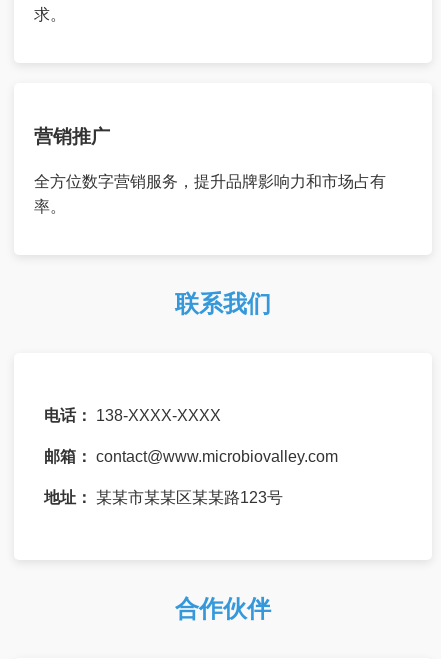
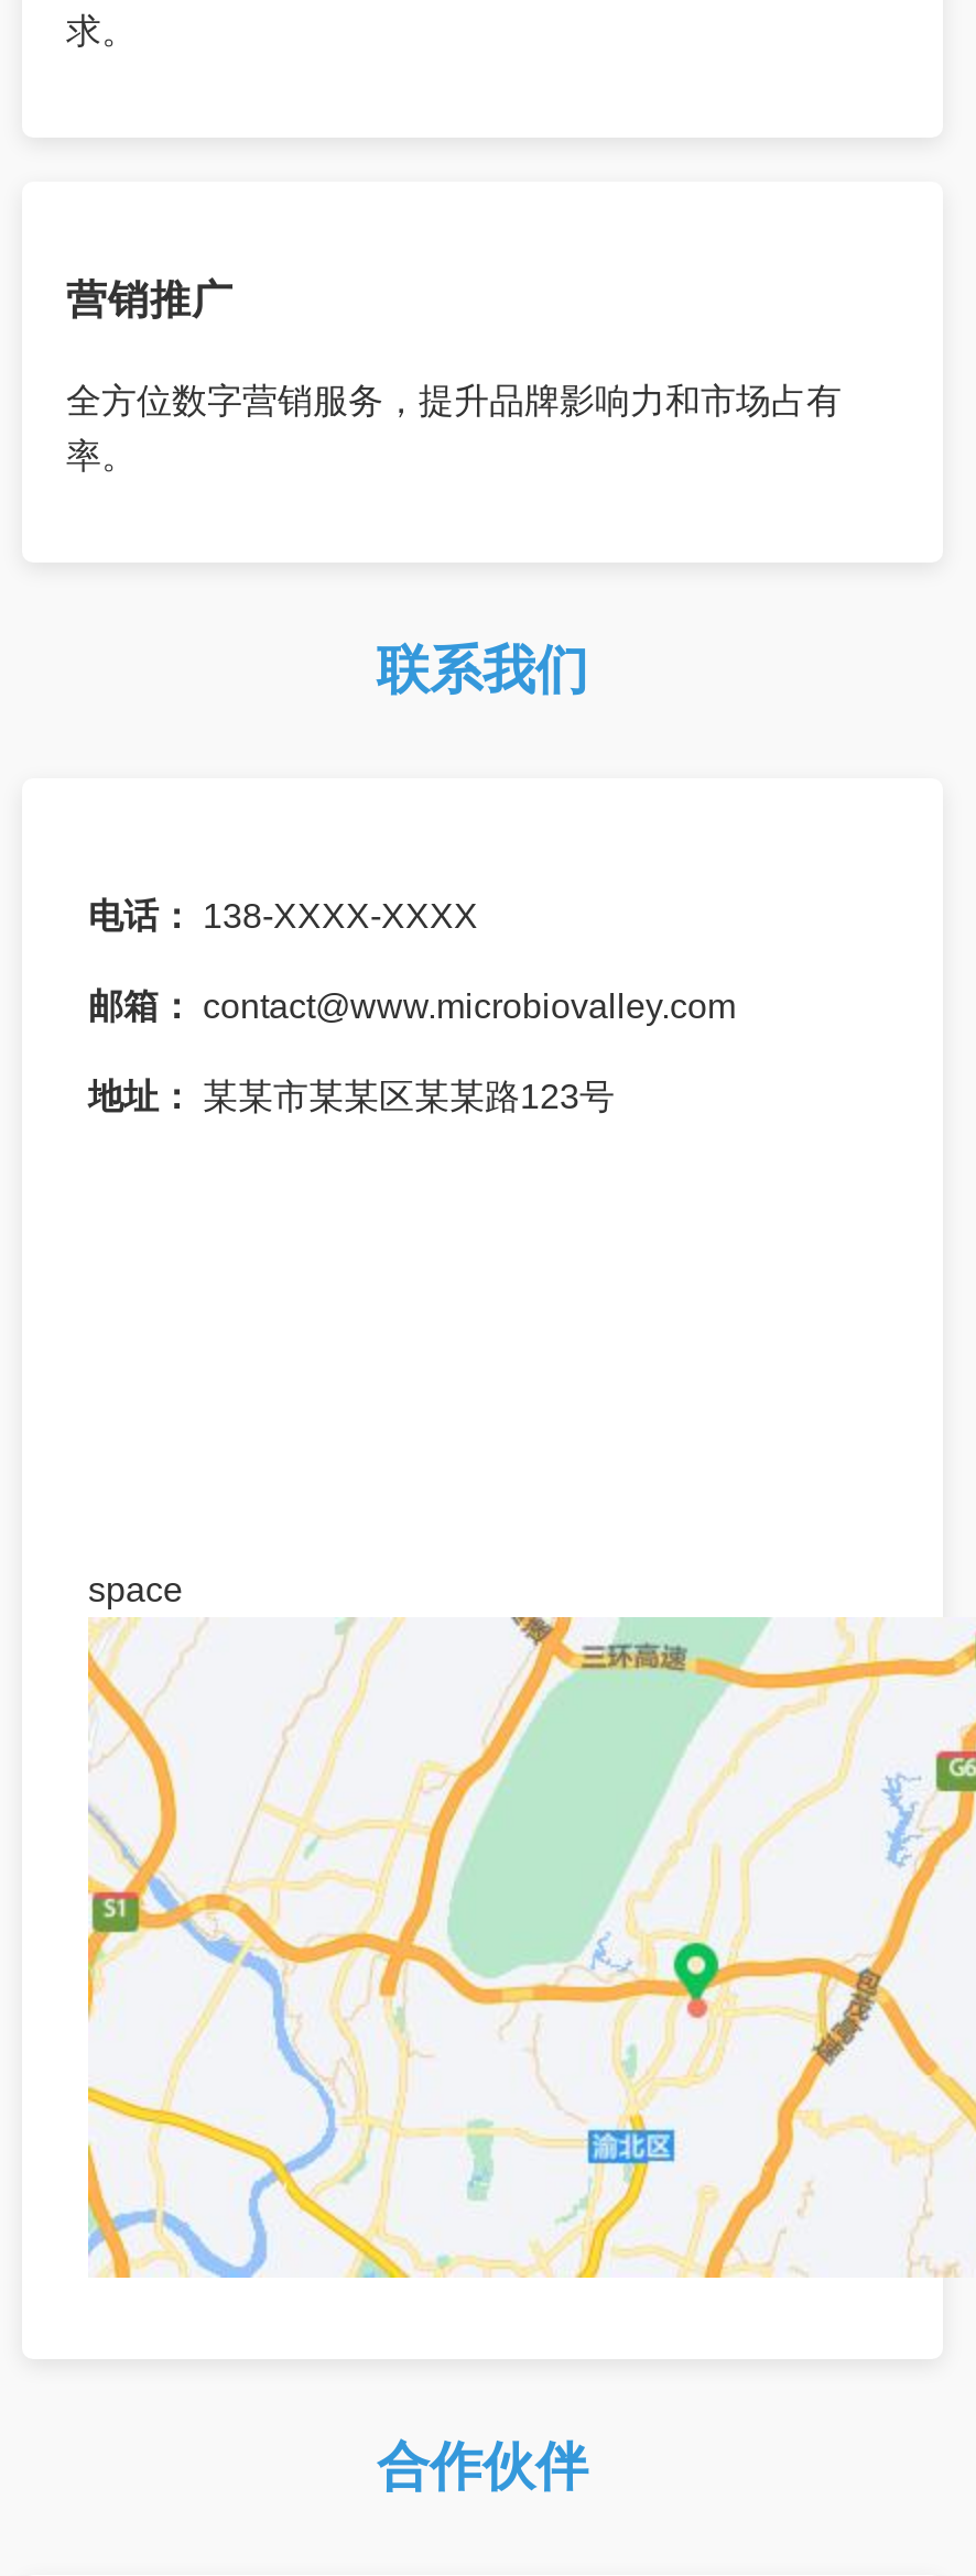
+ [image]

+ space
